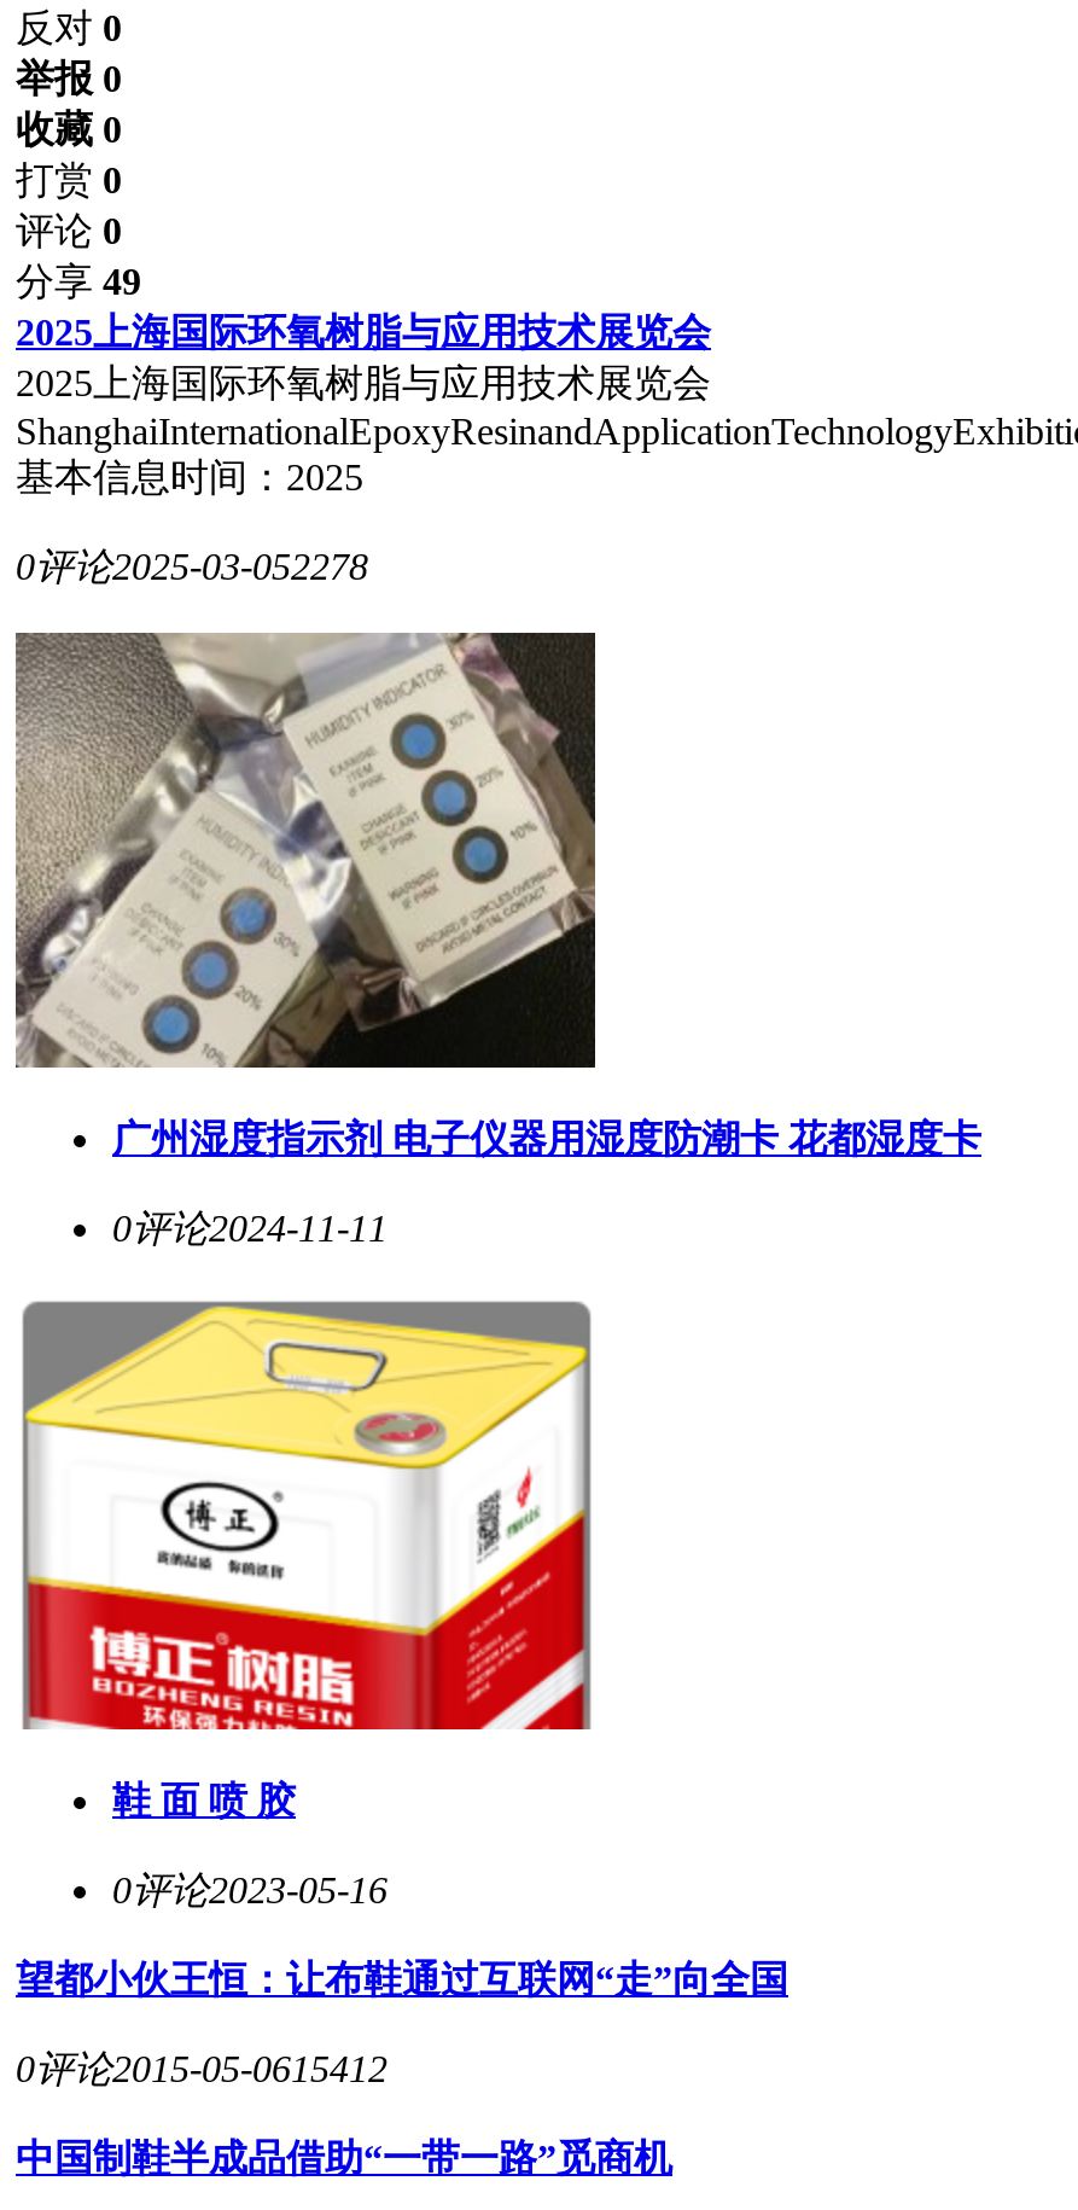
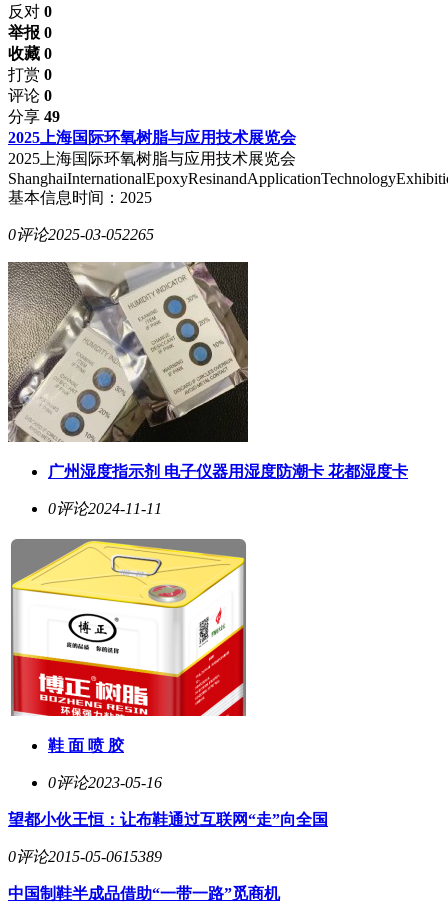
- 0评论2025-03-052278
+ 0评论2025-03-052265

- 0评论2015-05-0615412
+ 0评论2015-05-0615389
